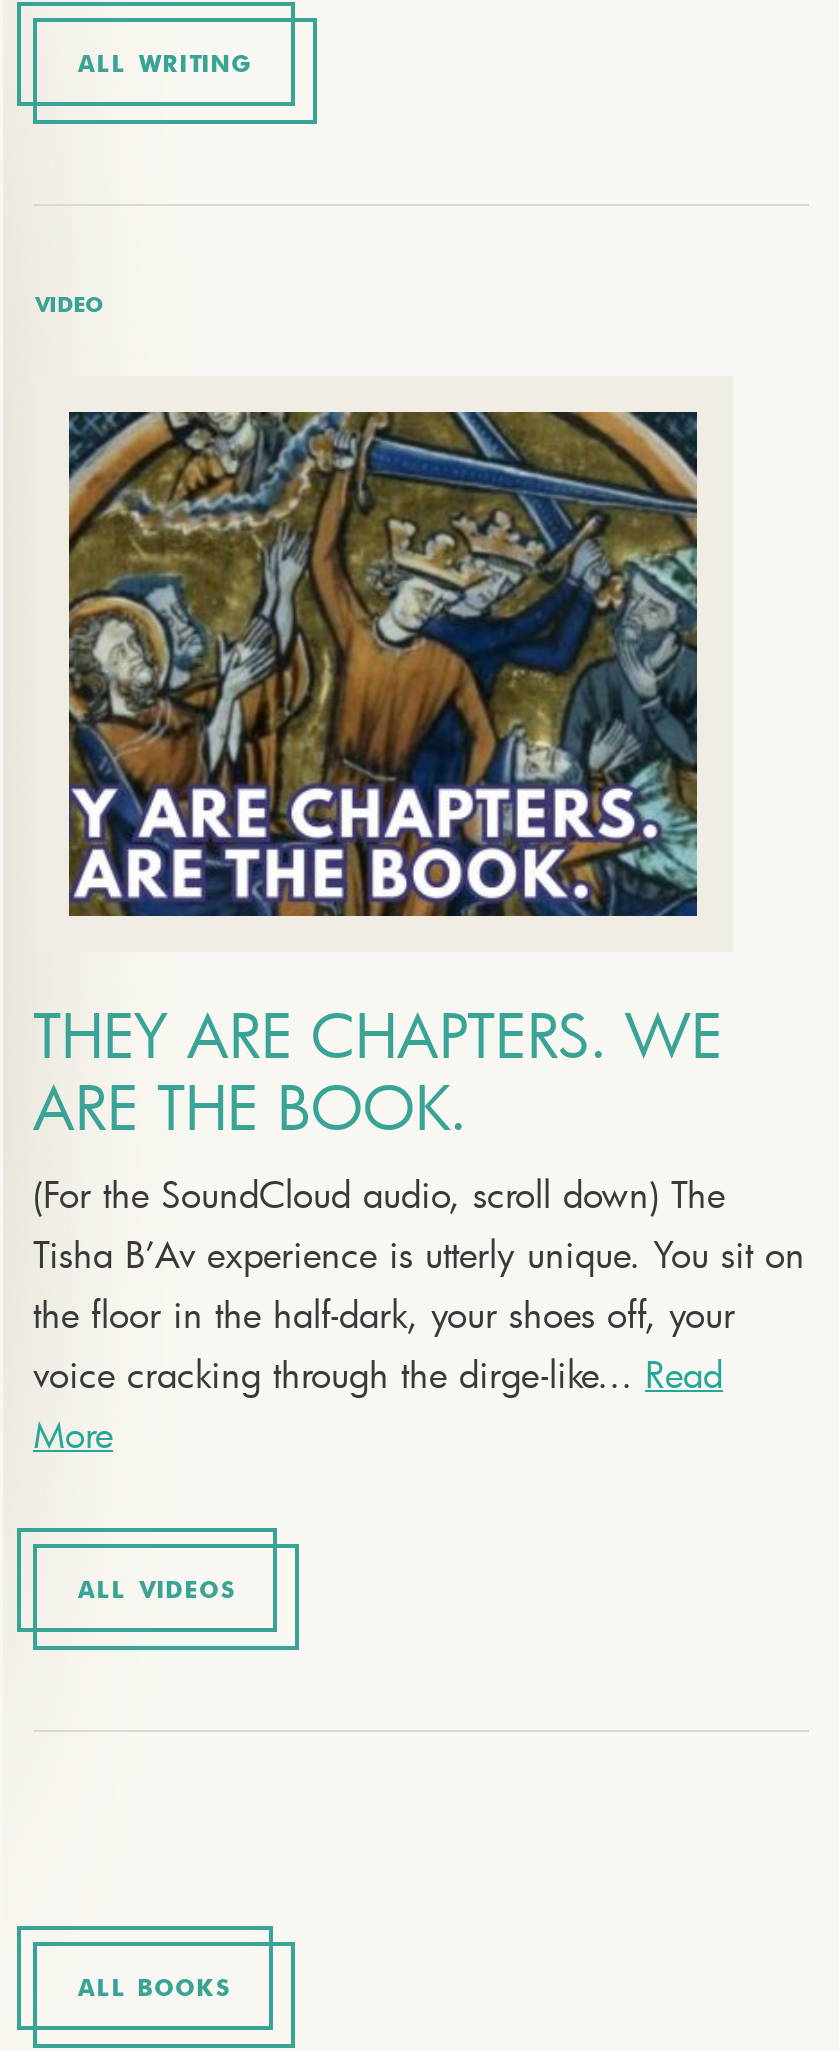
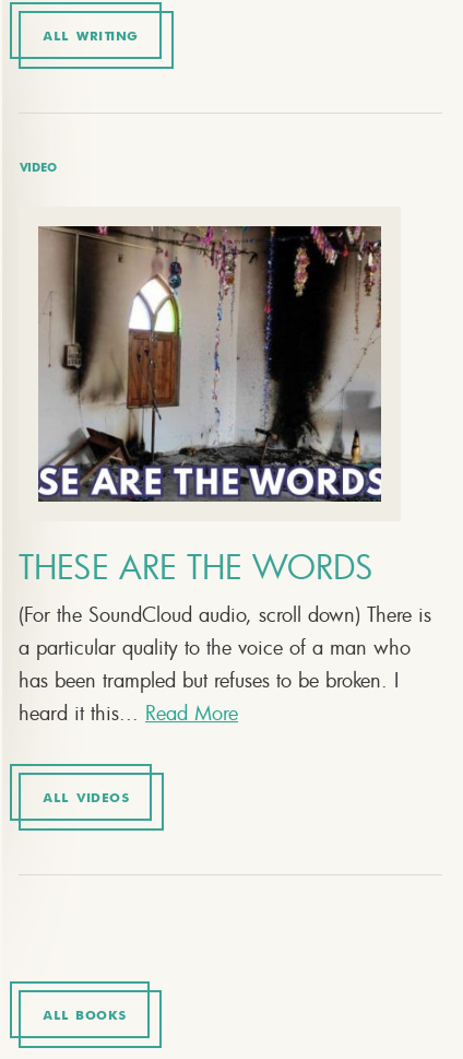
- [image]
+ [image]

- THEY ARE CHAPTERS. WE
- ARE THE BOOK.
- (For the SoundCloud audio, scroll down) The
- Tisha B’Av experience is utterly unique. You sit on
- the floor in the half-dark, your shoes off, your
- voice cracking through the dirge-like... Read
- More
+ THESE ARE THE WORDS
+ (For the SoundCloud audio, scroll down) There is
+ a particular quality to the voice of a man who
+ has been trampled but refuses to be broken. I
+ heard it this... Read More
